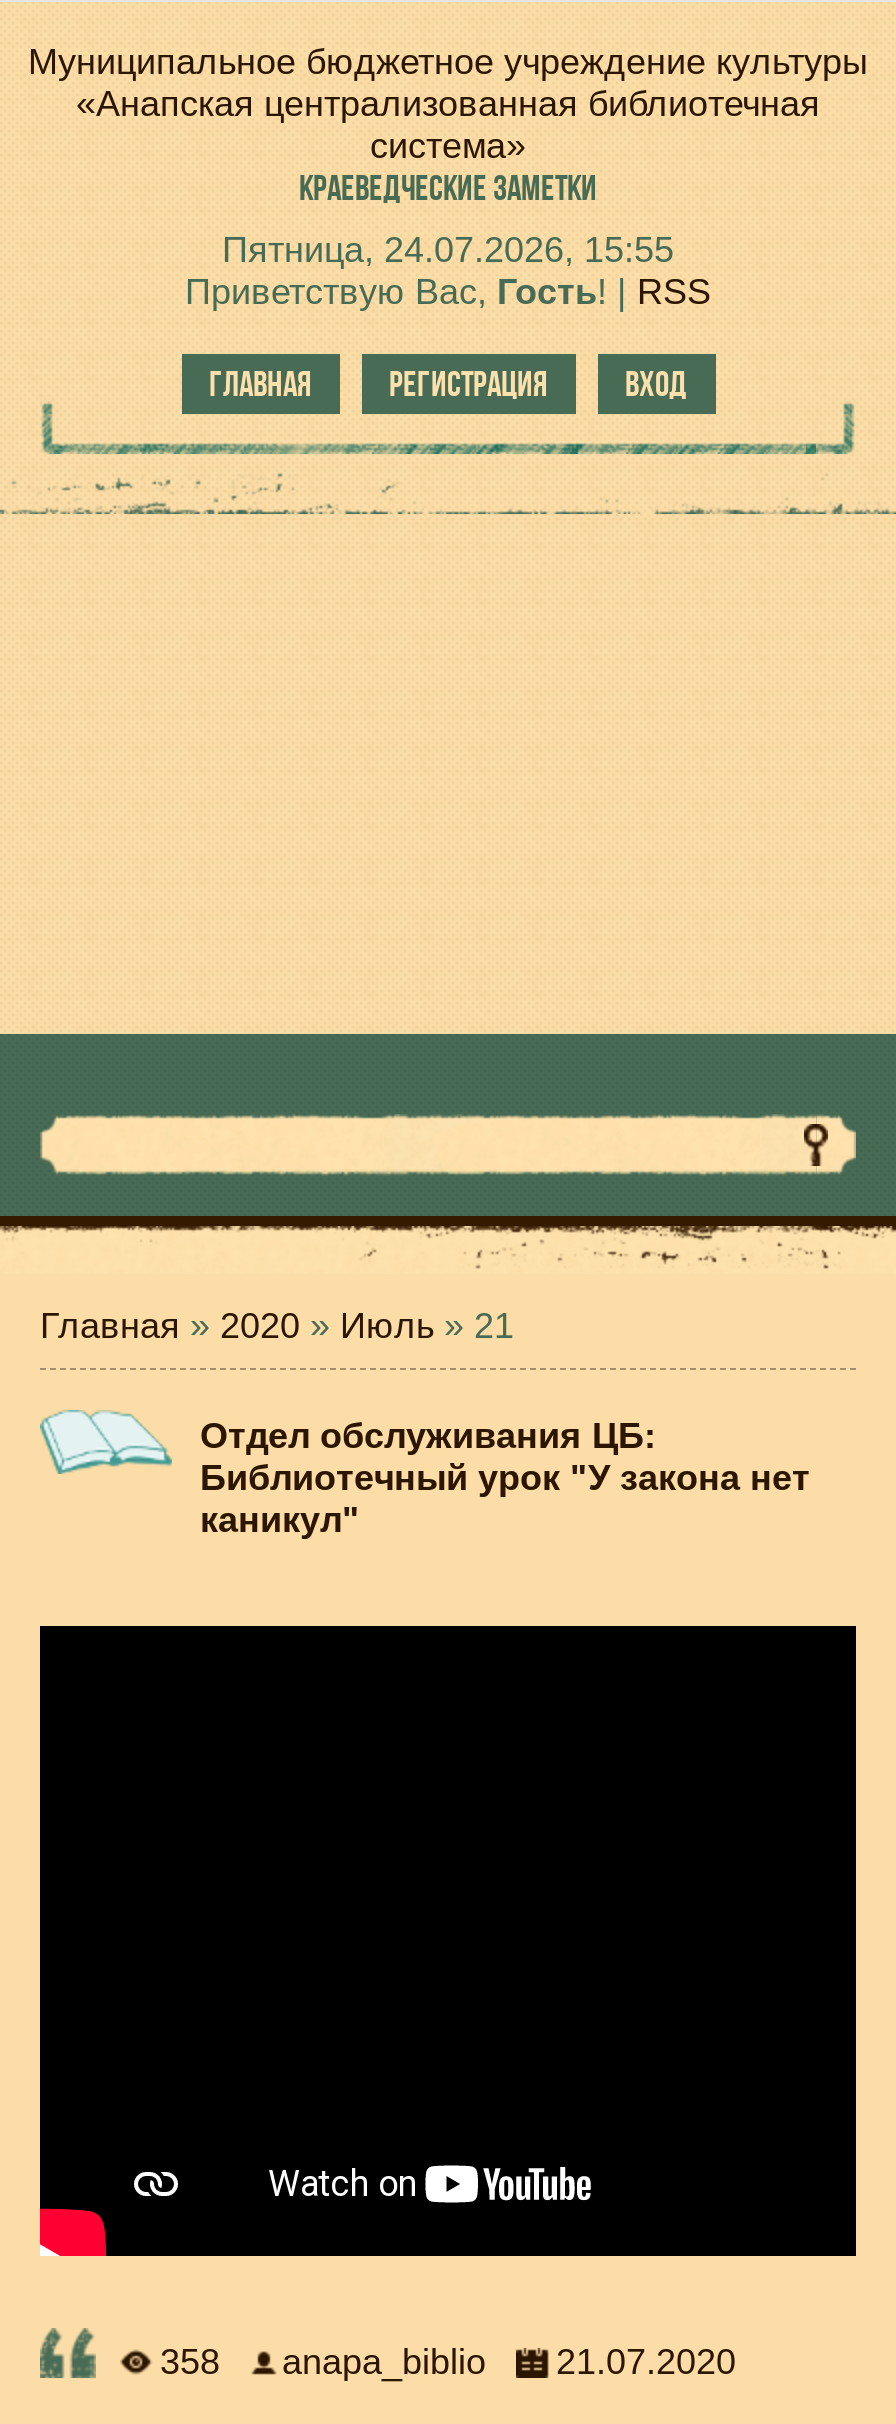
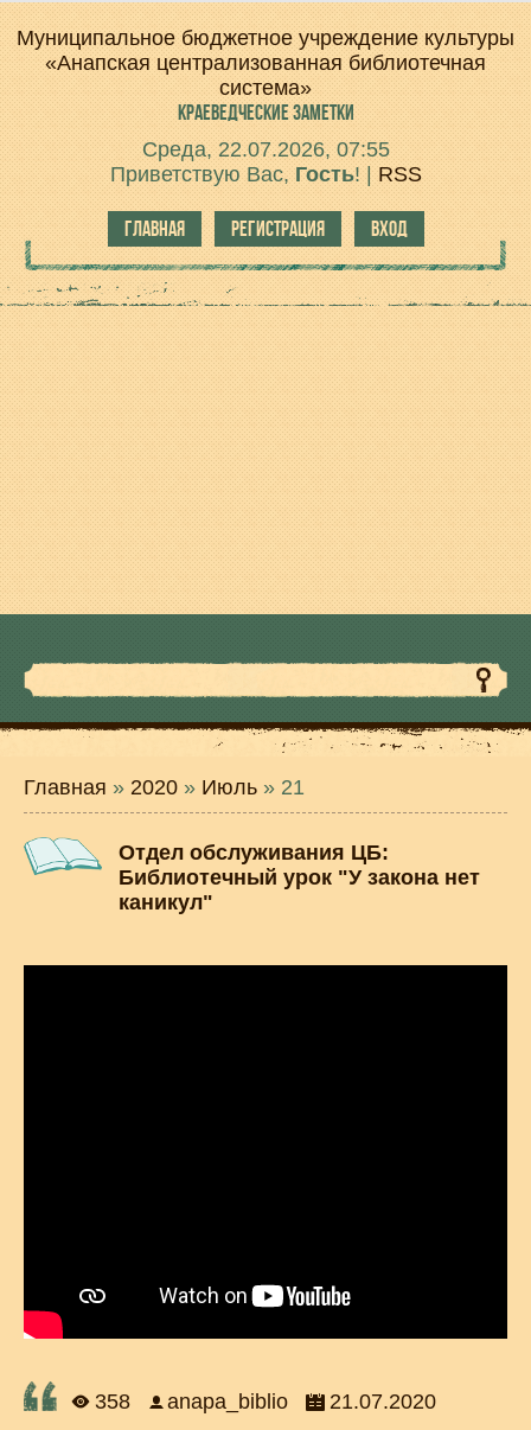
- Пятница, 24.07.2026, 15:55
+ Среда, 22.07.2026, 07:55
